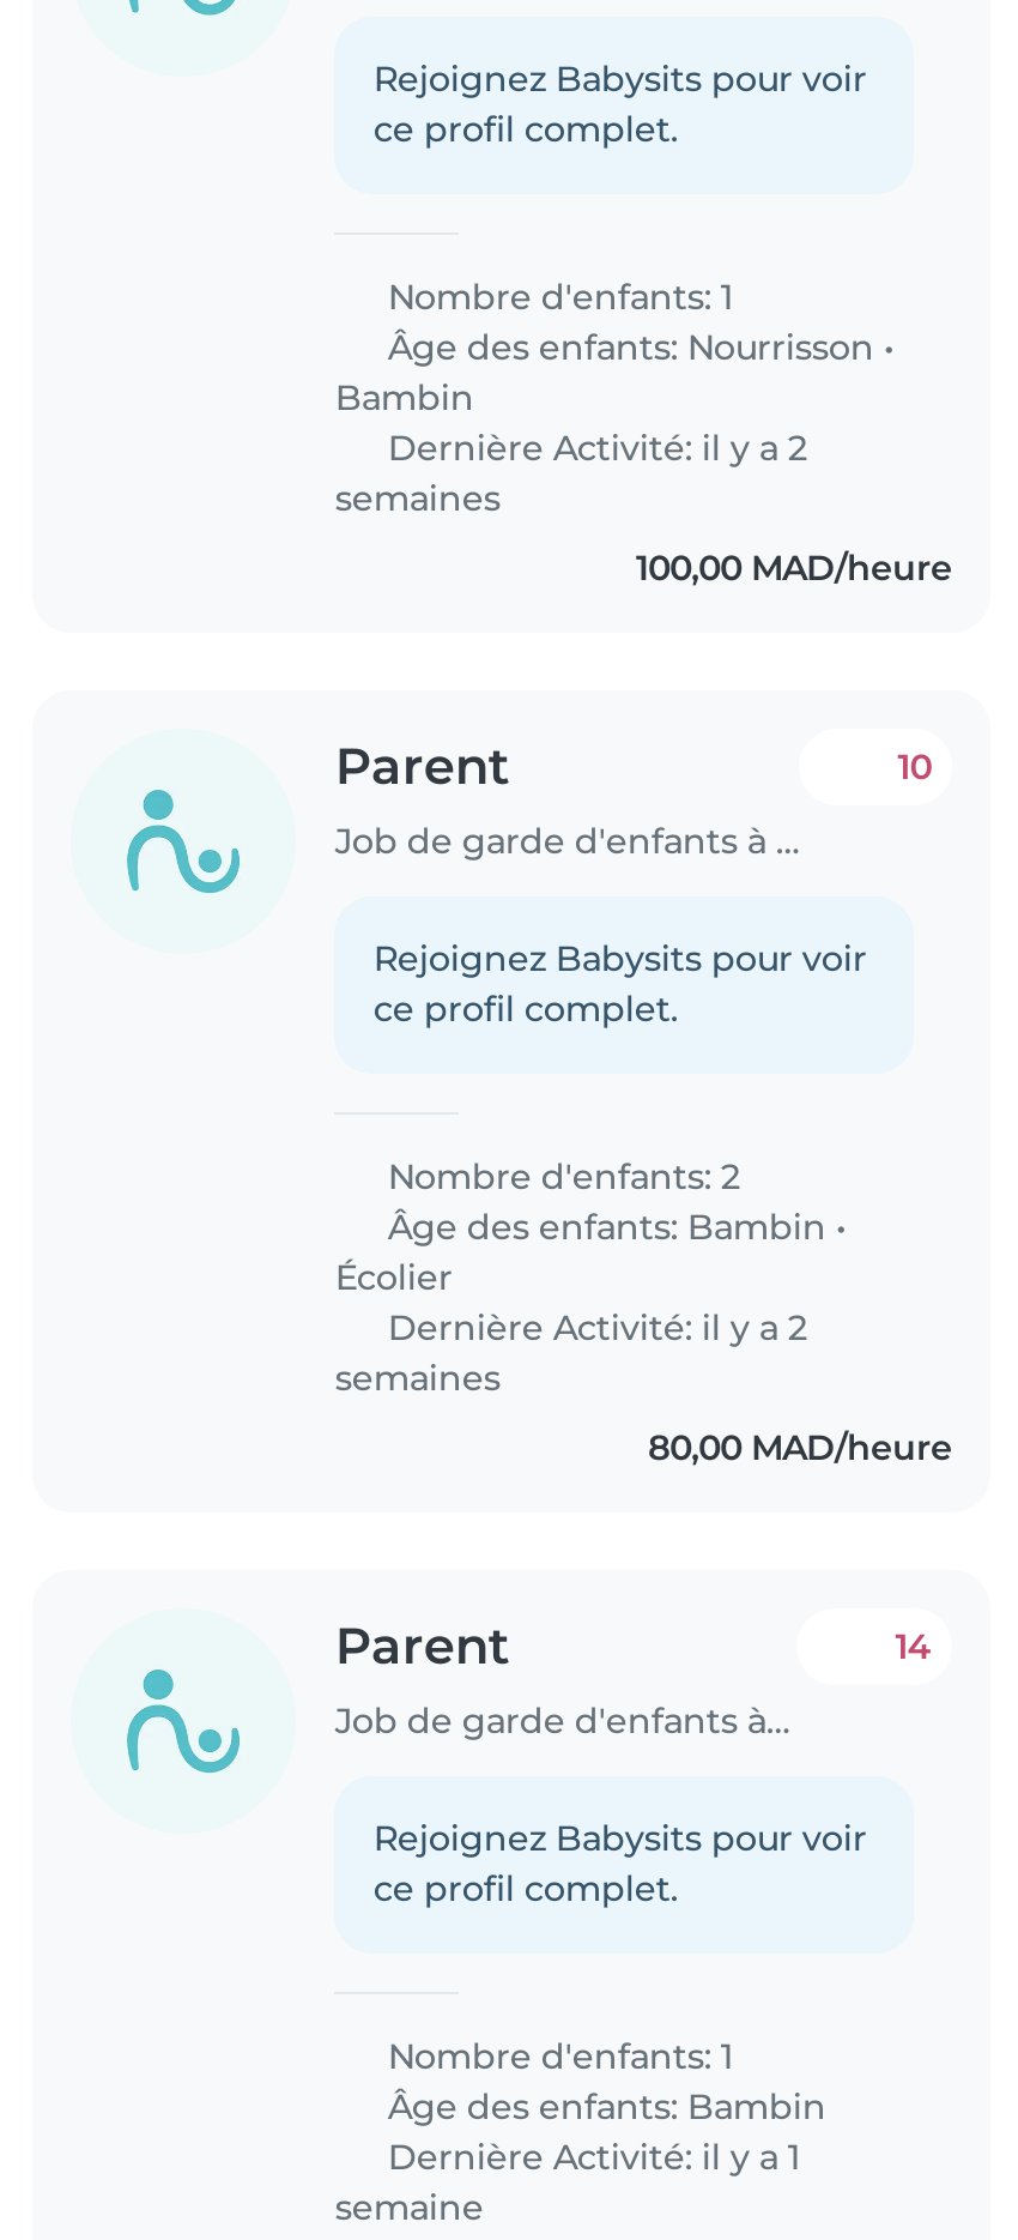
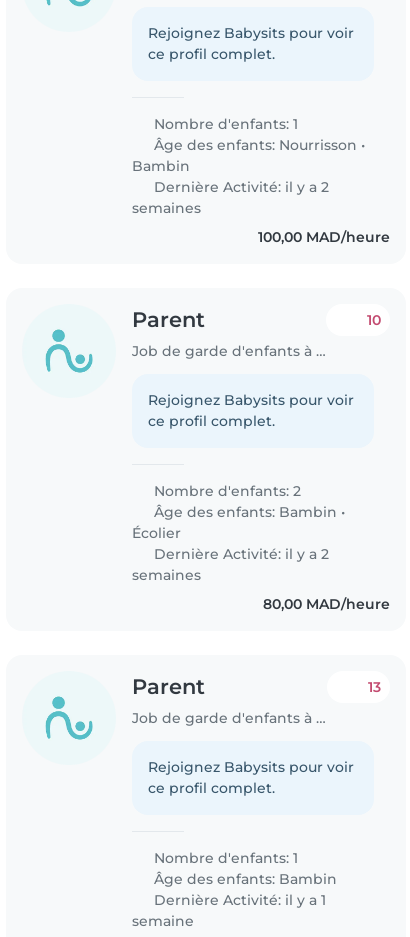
- 14
+ 13
